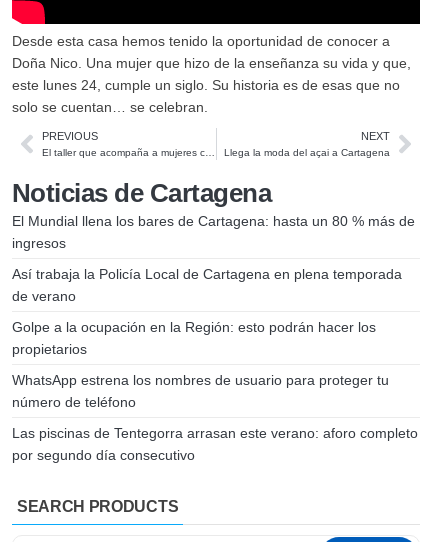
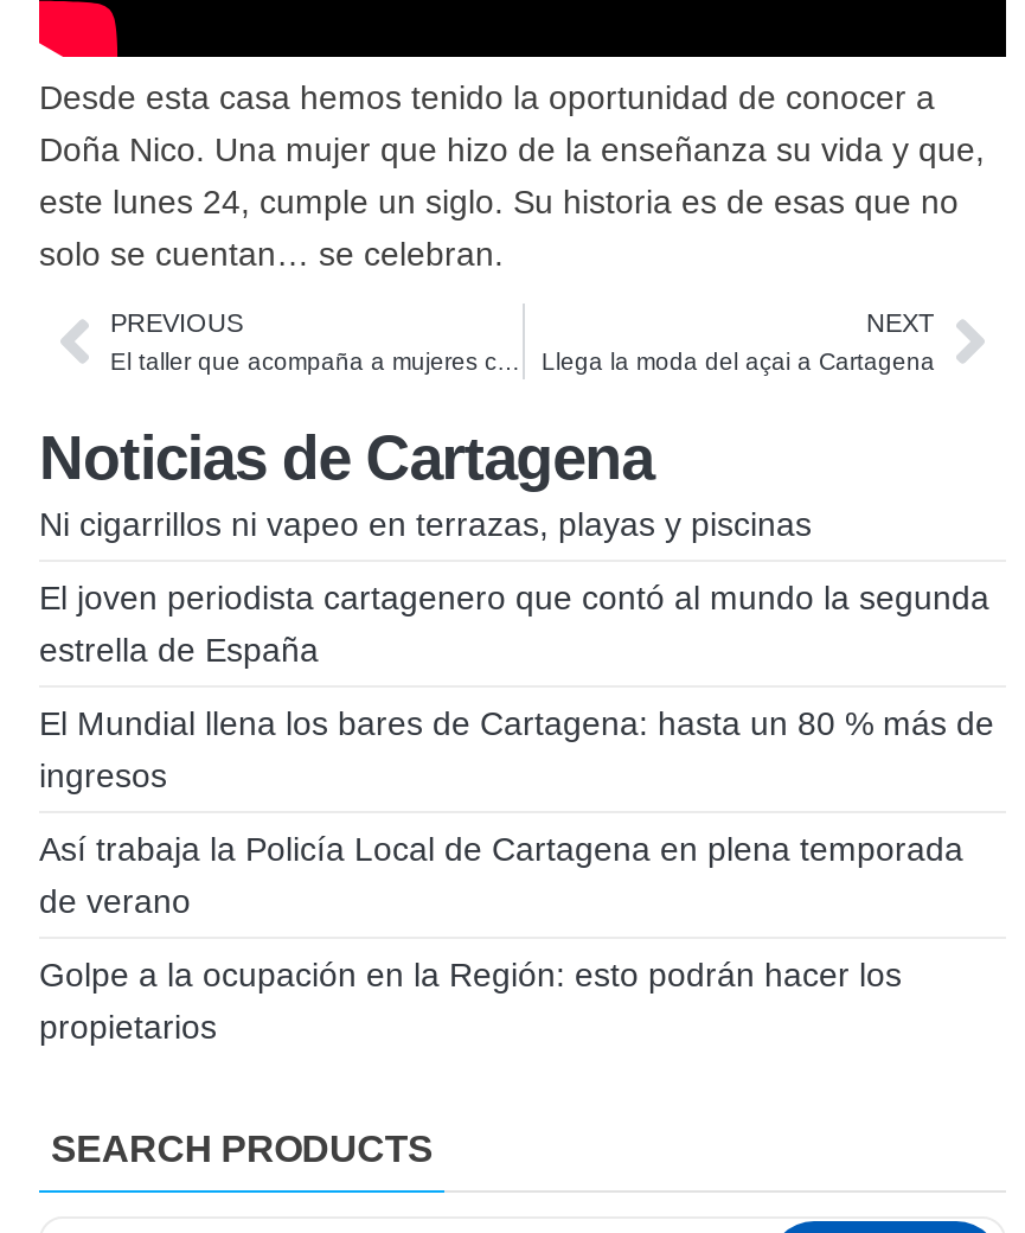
+ Ni cigarrillos ni vapeo en terrazas, playas y piscinas
+ El joven periodista cartagenero que contó al mundo la segunda
+ estrella de España

moved down: El Mundial llena los bares de Cartagena: hasta un 80 % más de | ingresos | Así trabaja la Policía Local de Cartagena en plena temporada | de verano | Golpe a la ocupación en la Región: esto podrán hacer los | propietarios

- WhatsApp estrena los nombres de usuario para proteger tu
- número de teléfono
- Las piscinas de Tentegorra arrasan este verano: aforo completo
- por segundo día consecutivo
